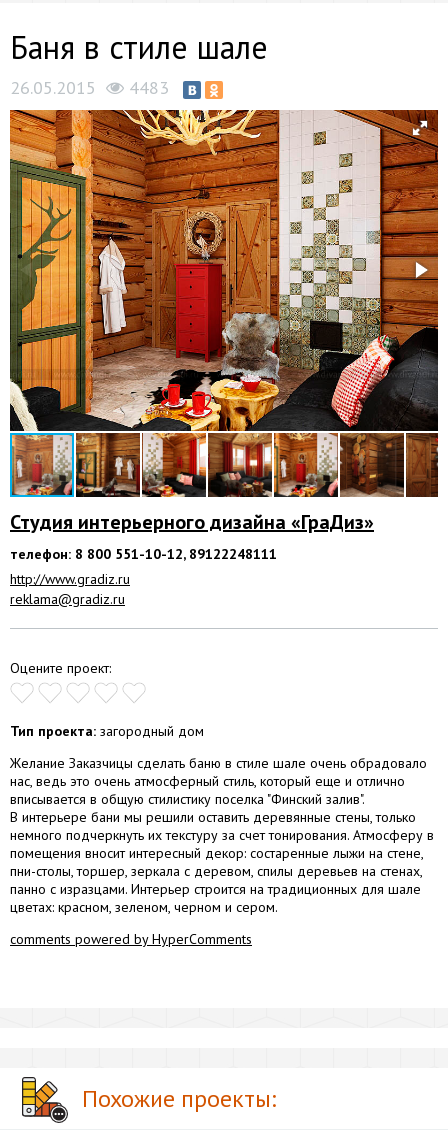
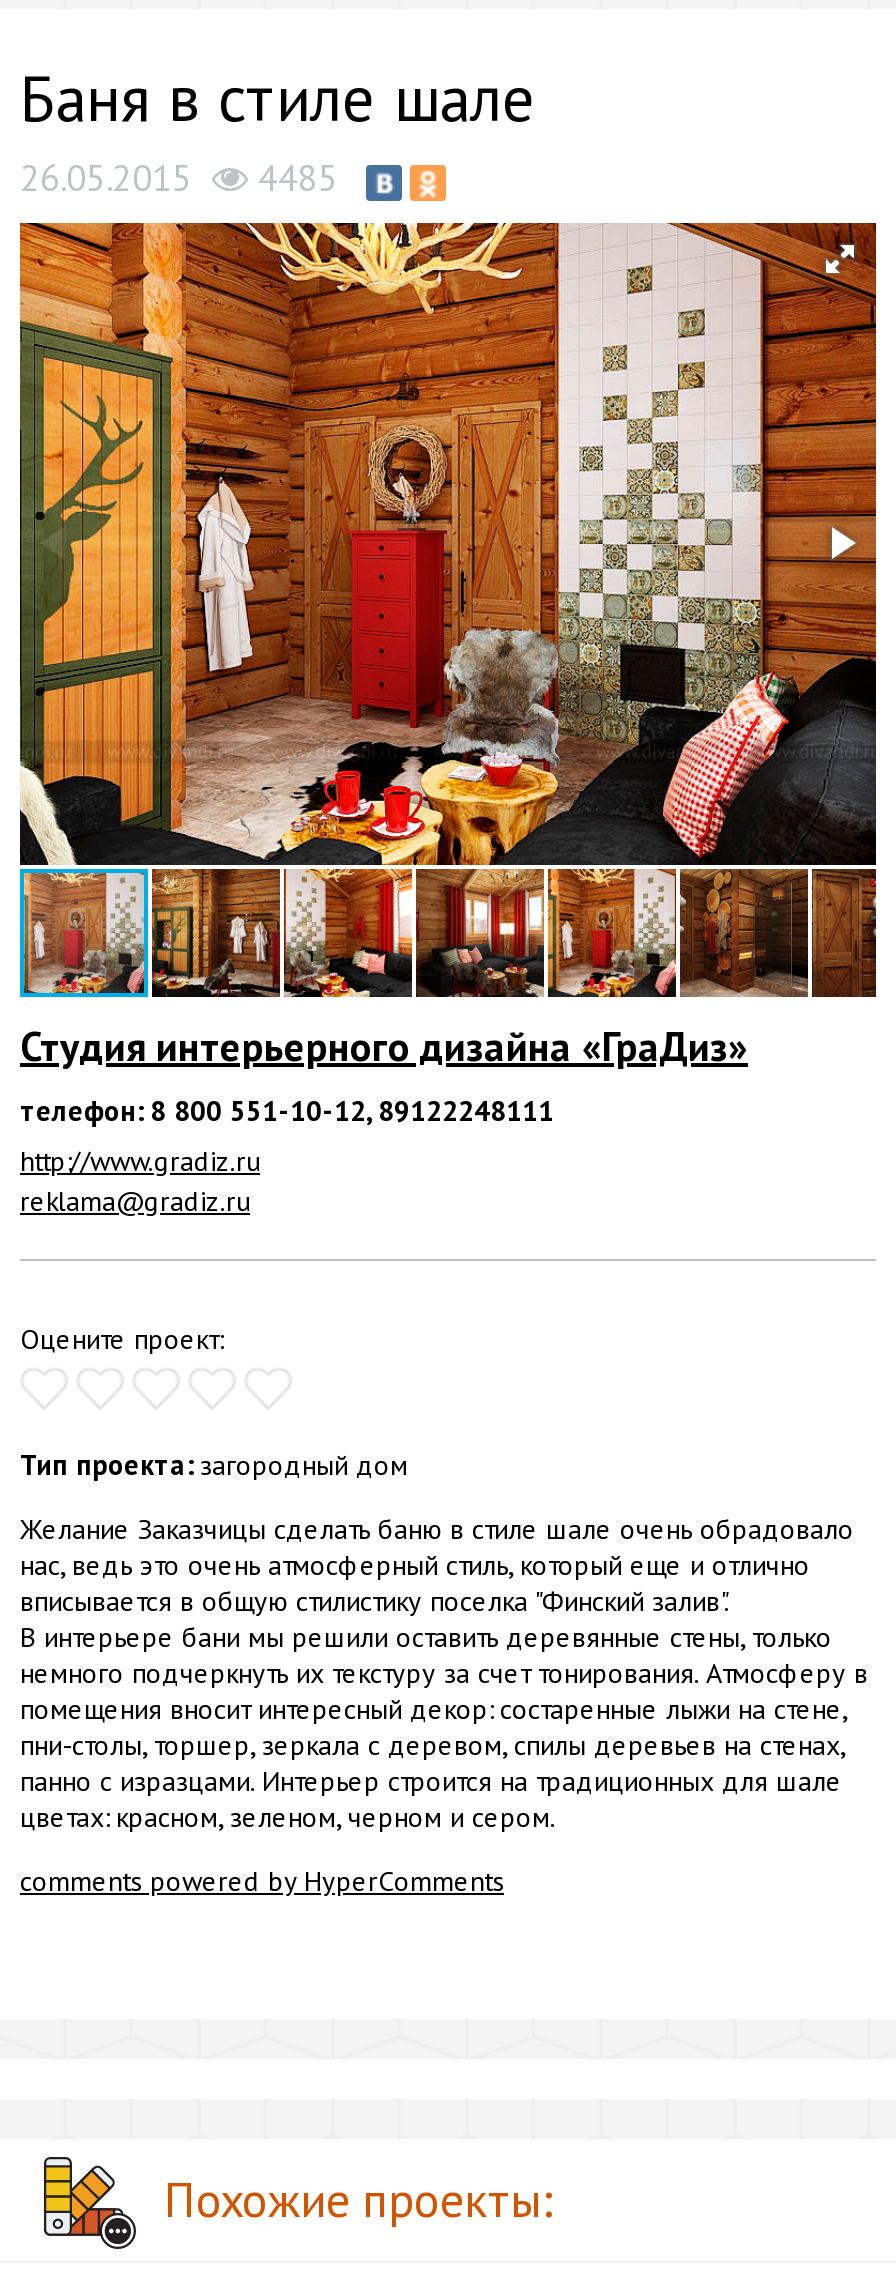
- 26.05.2015 4483
+ 26.05.2015 4485
